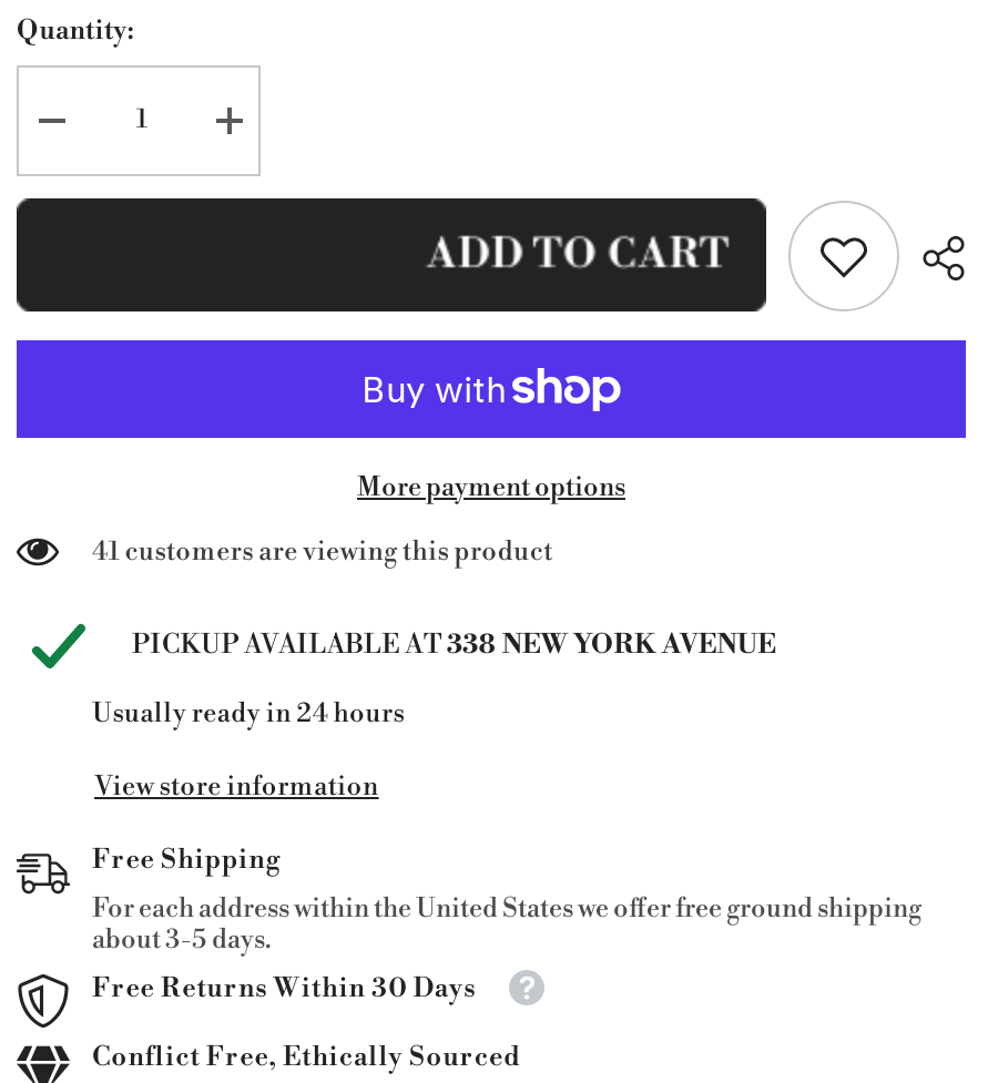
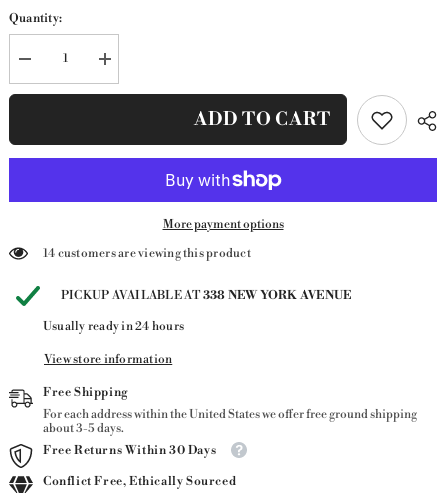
- 41 customers are viewing this product
+ 14 customers are viewing this product
